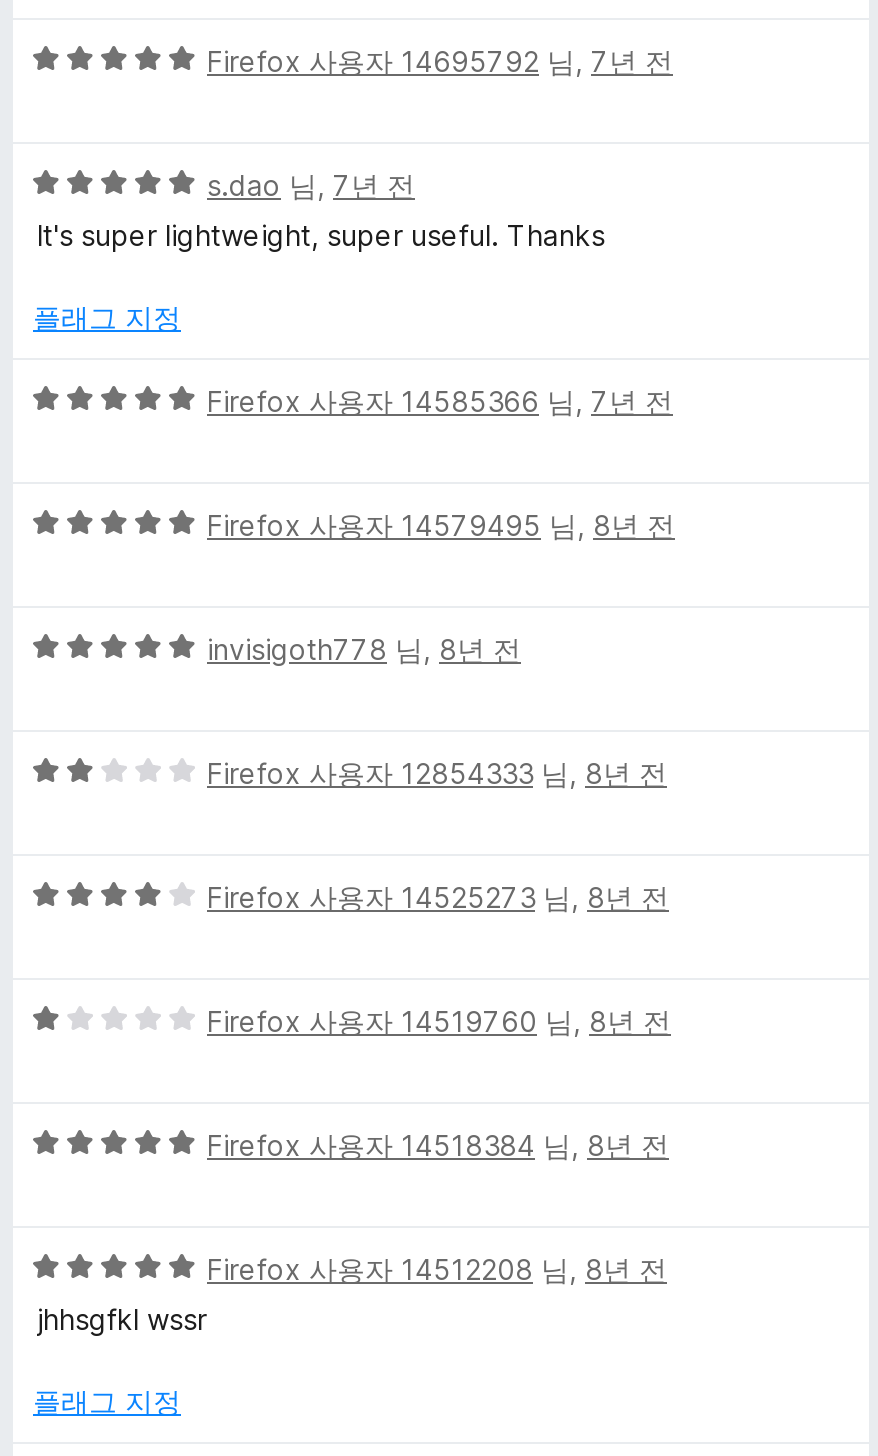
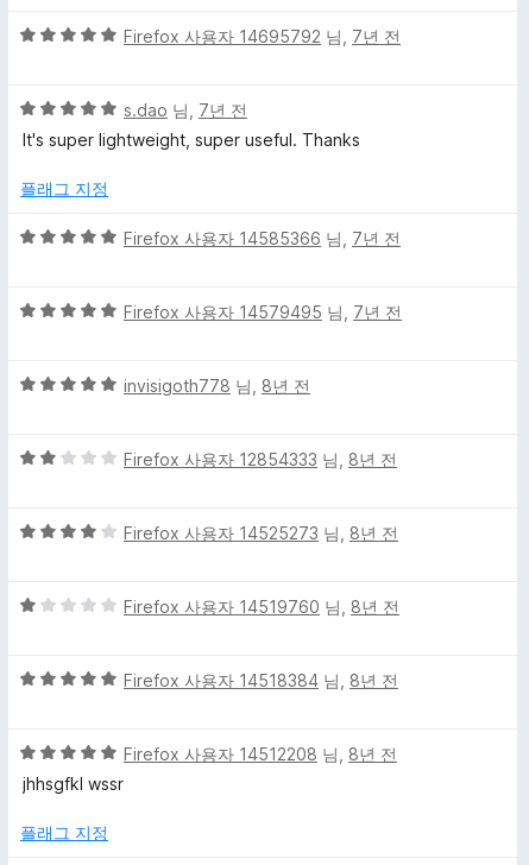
- Firefox 사용자 14579495 님, 8년 전
+ Firefox 사용자 14579495 님, 7년 전
